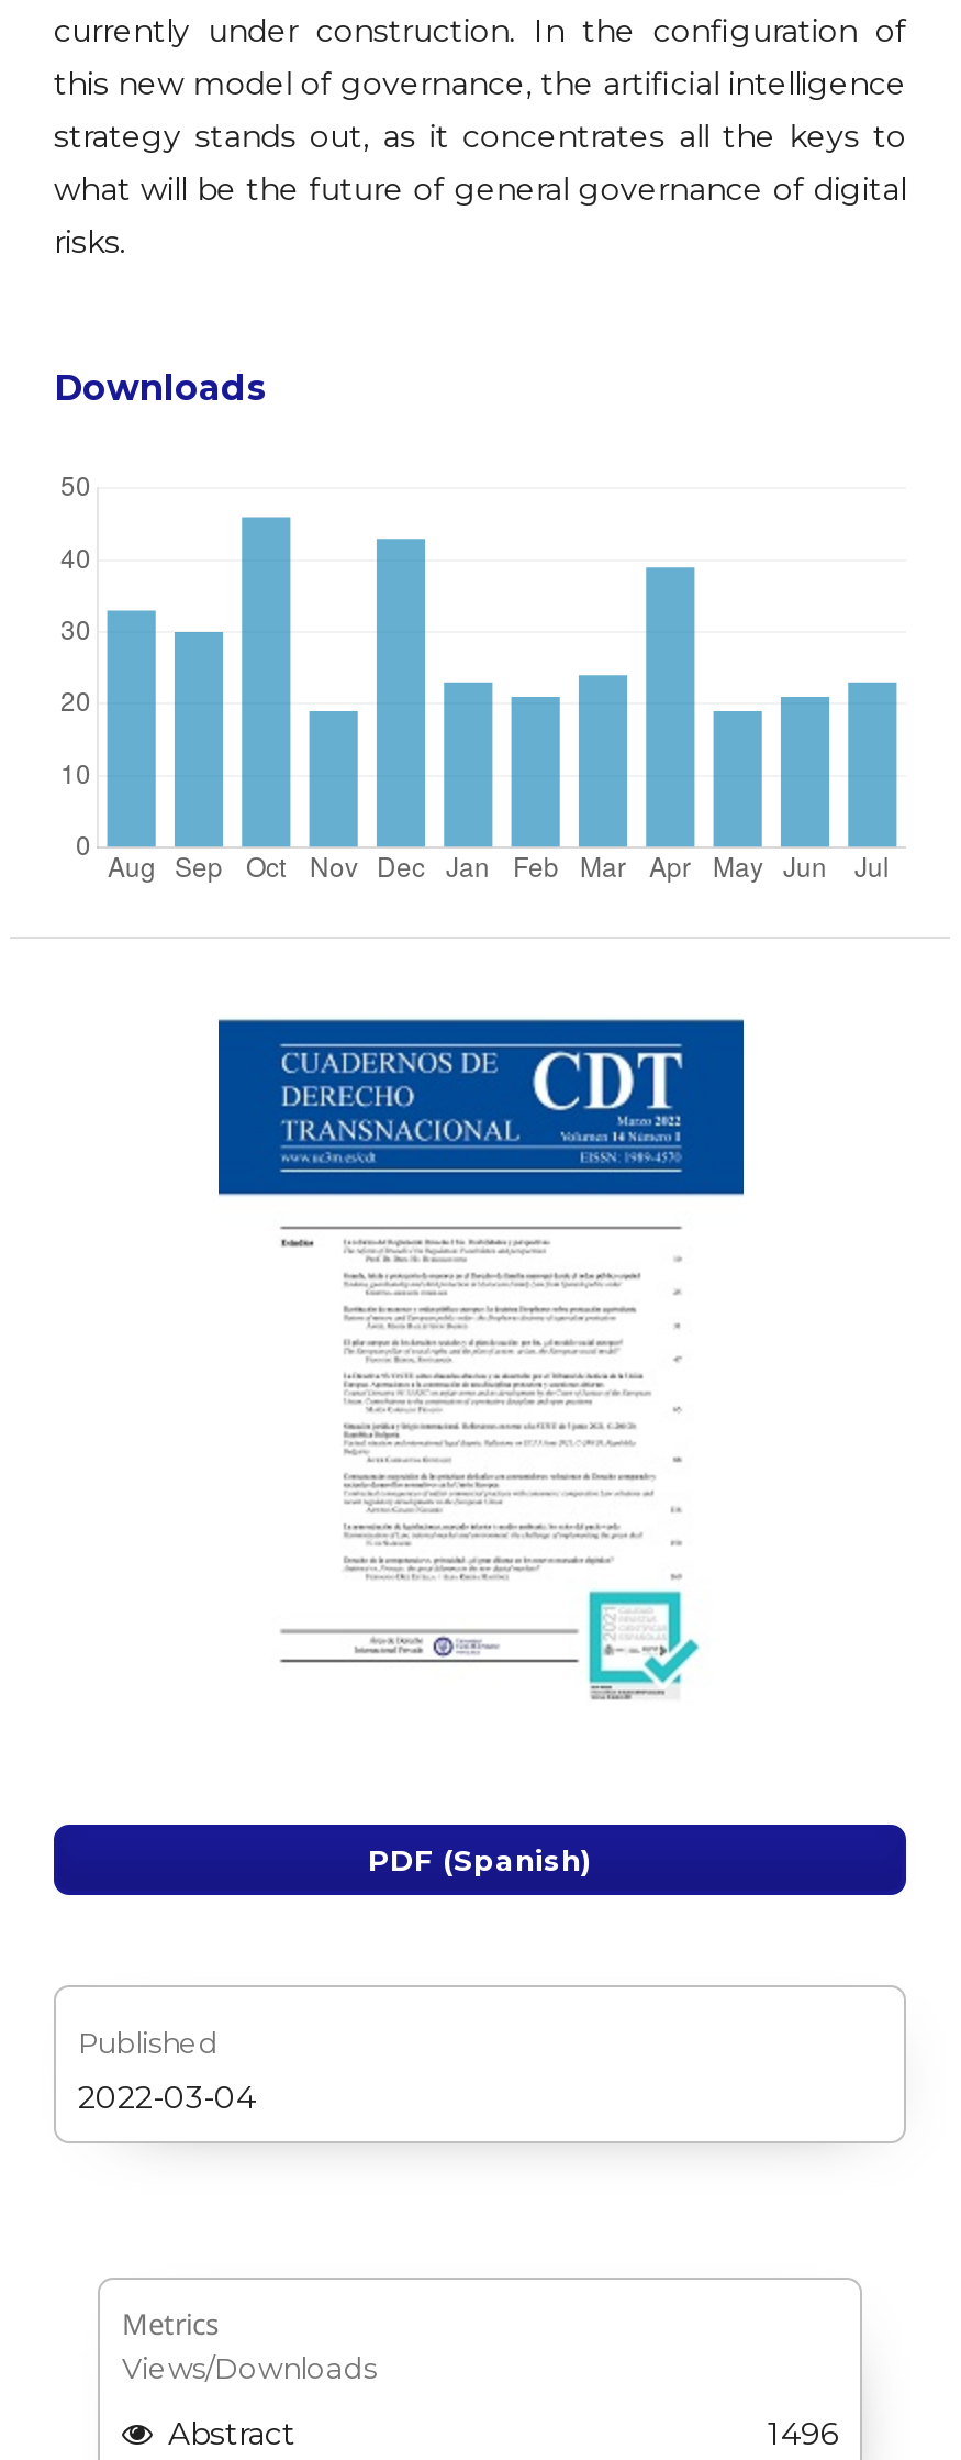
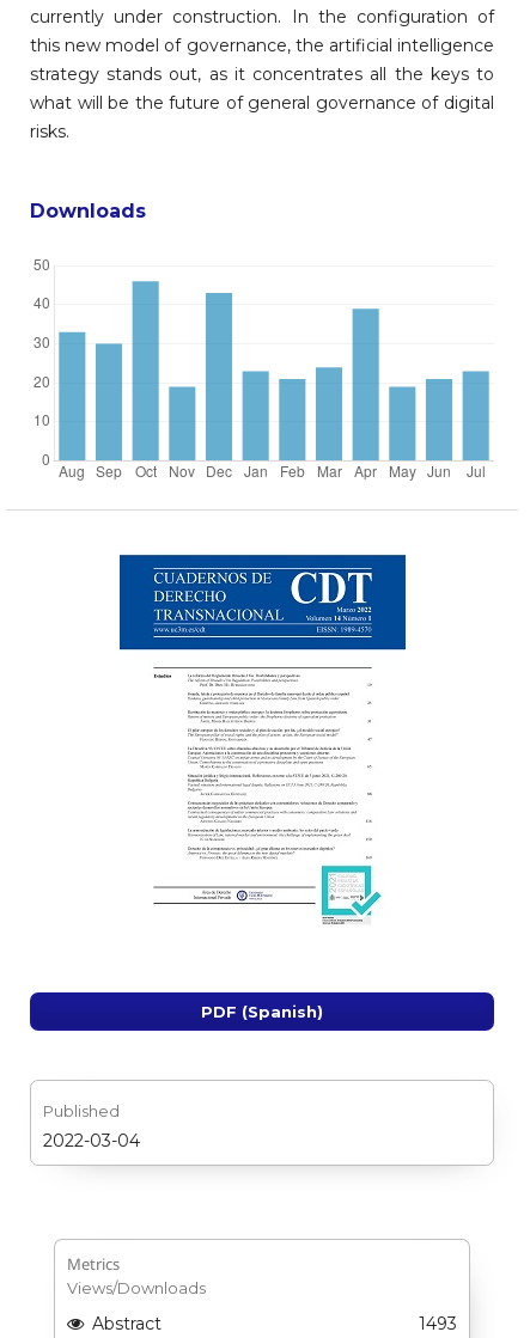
- 1496
+ 1493
